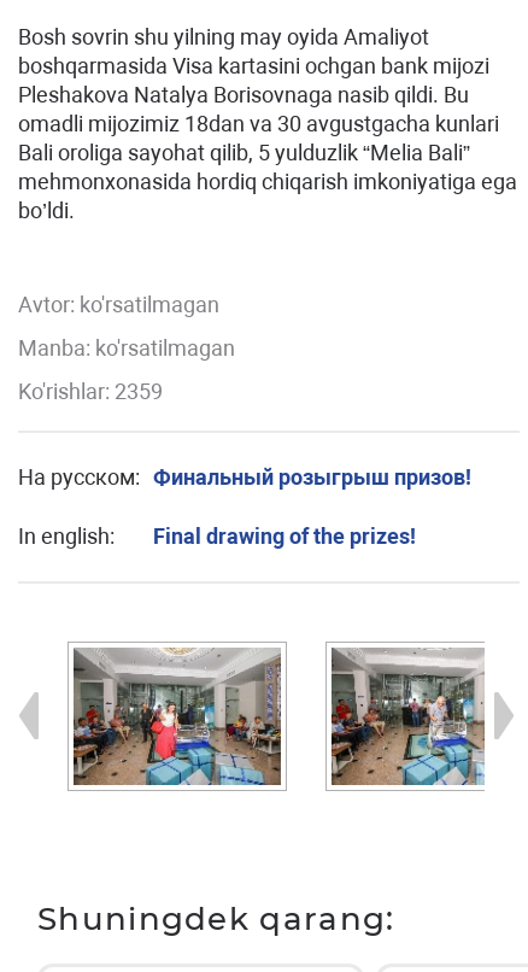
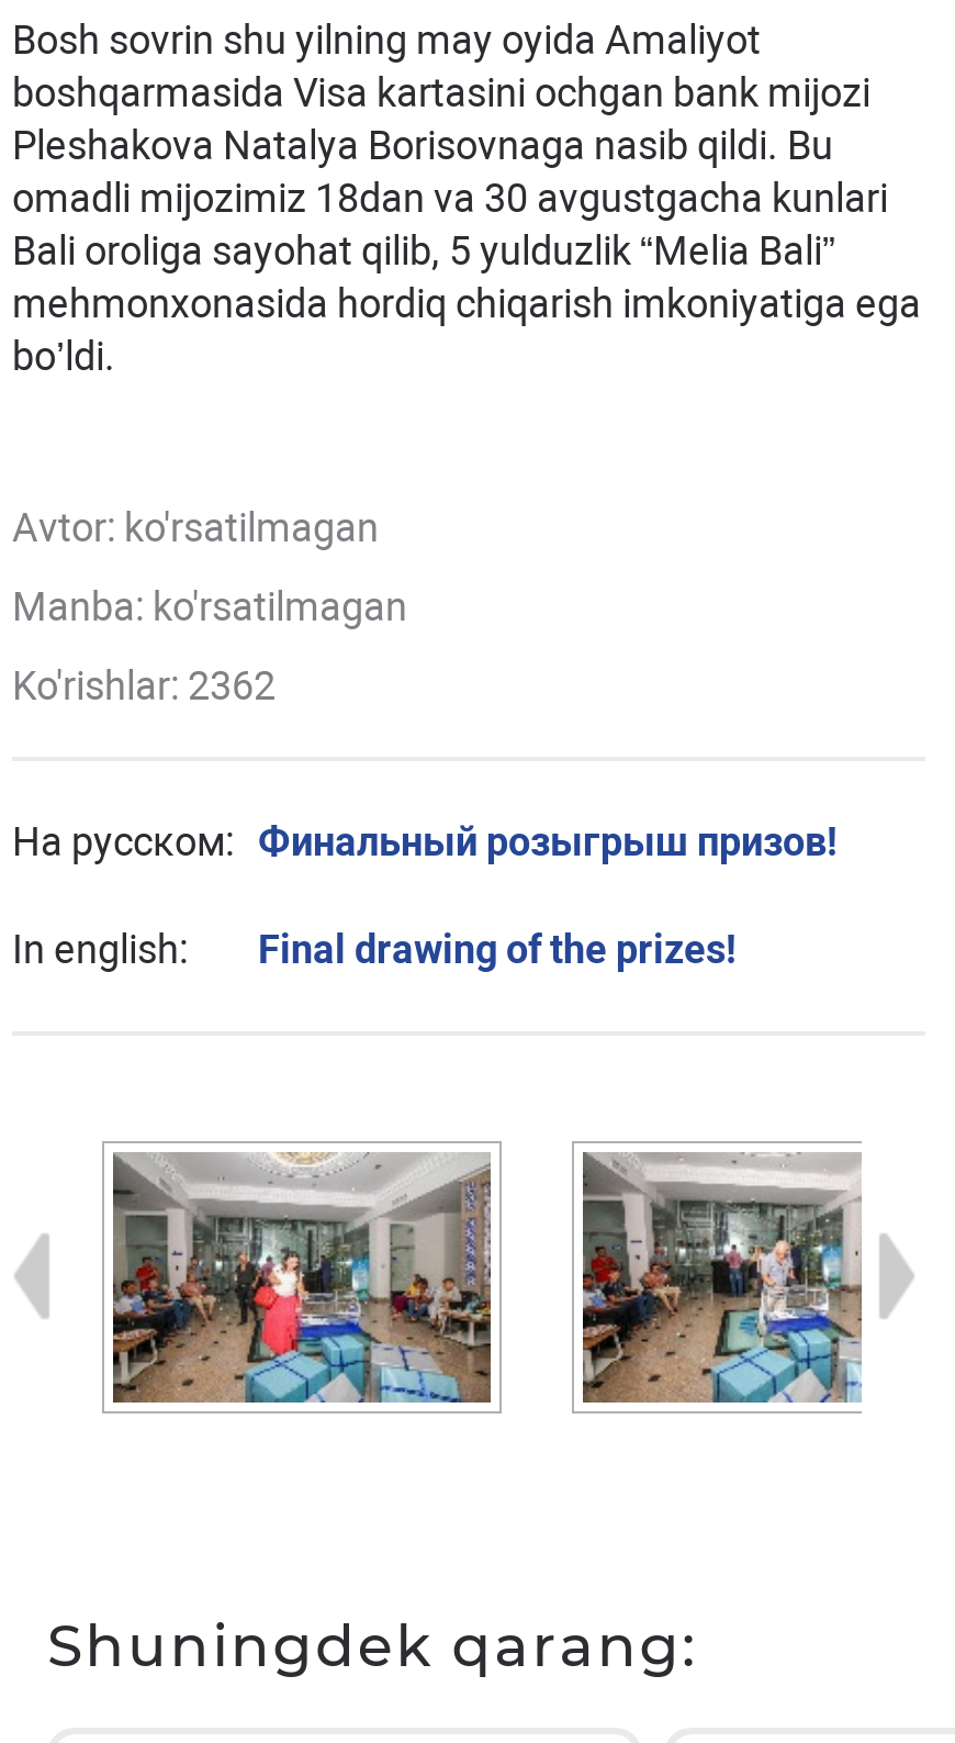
- Ko'rishlar: 2359
+ Ko'rishlar: 2362
